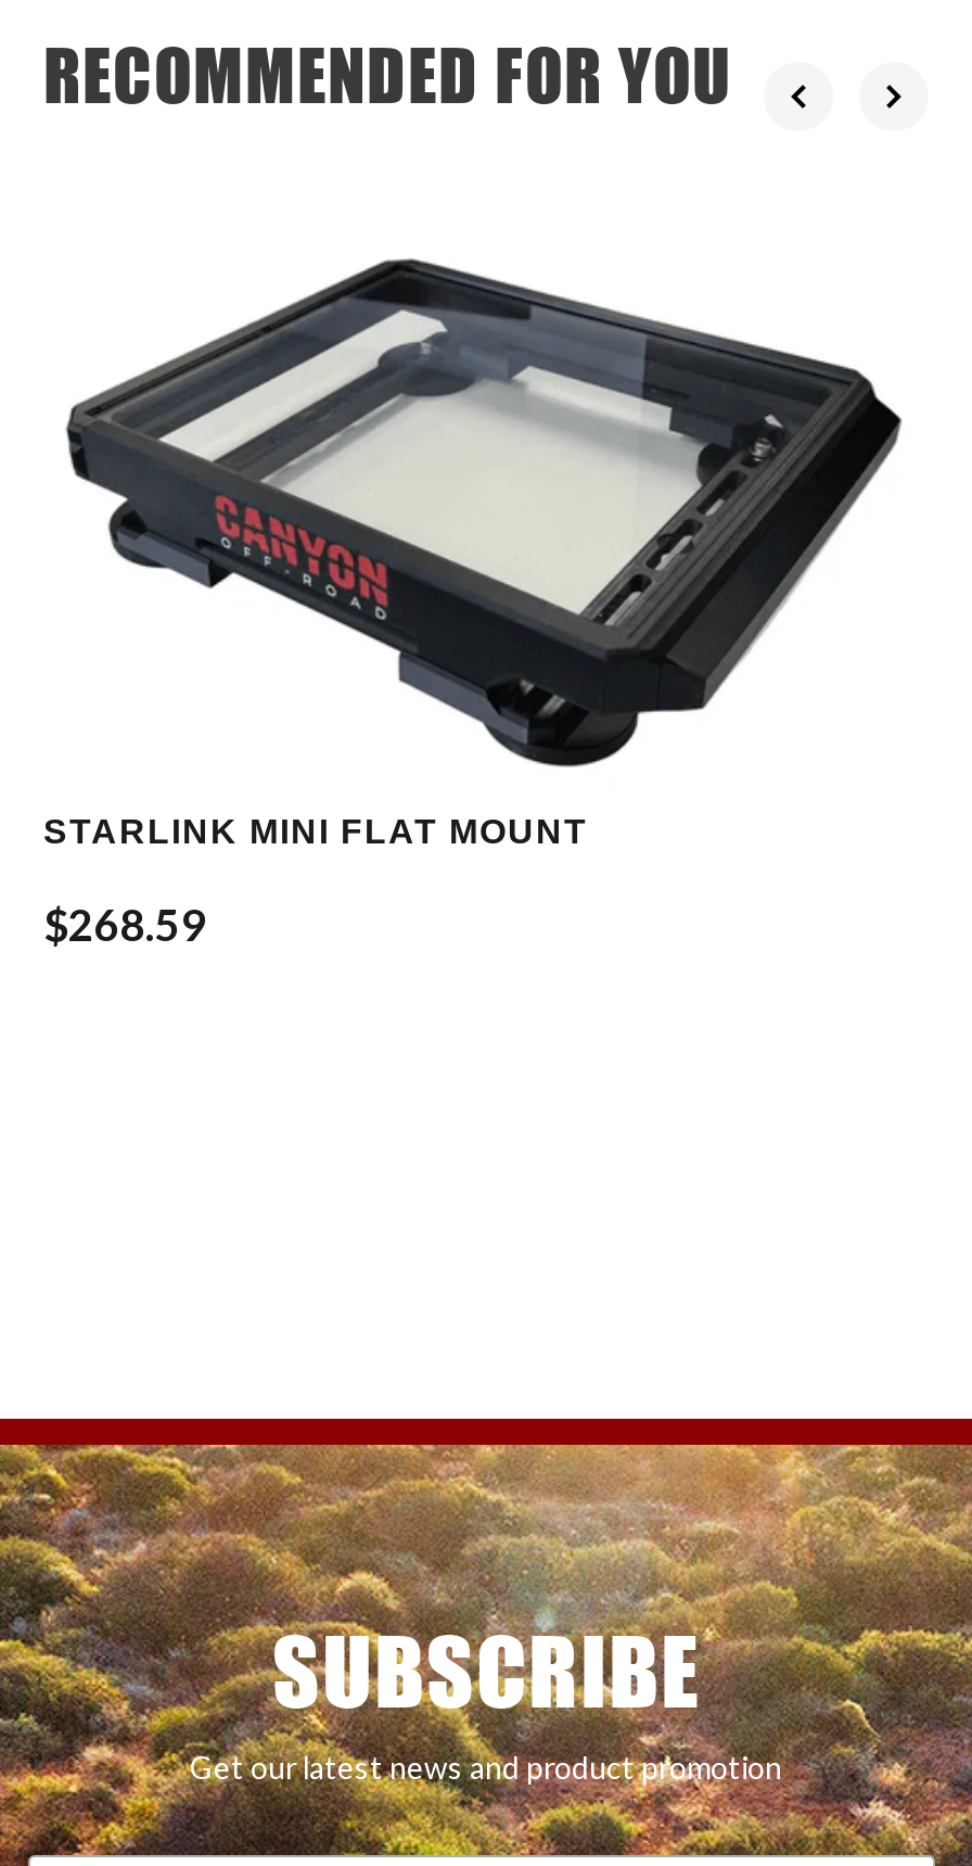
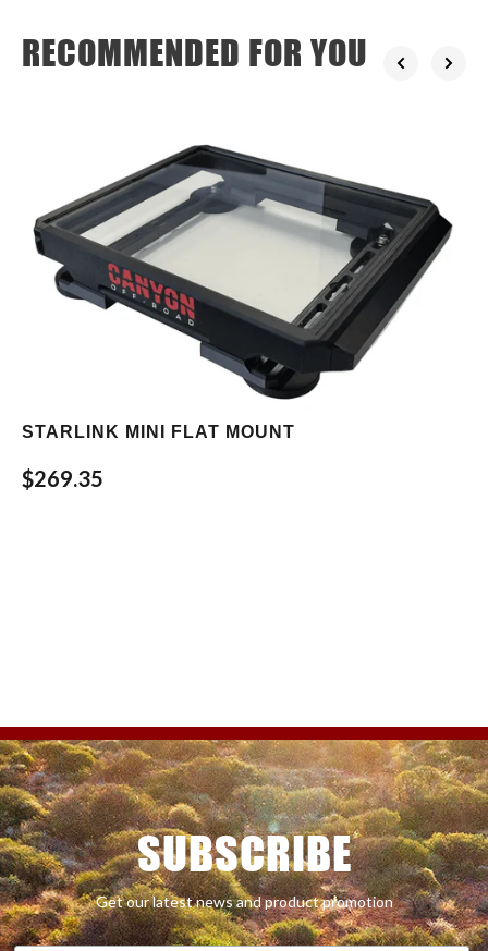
- $268.59
+ $269.35
